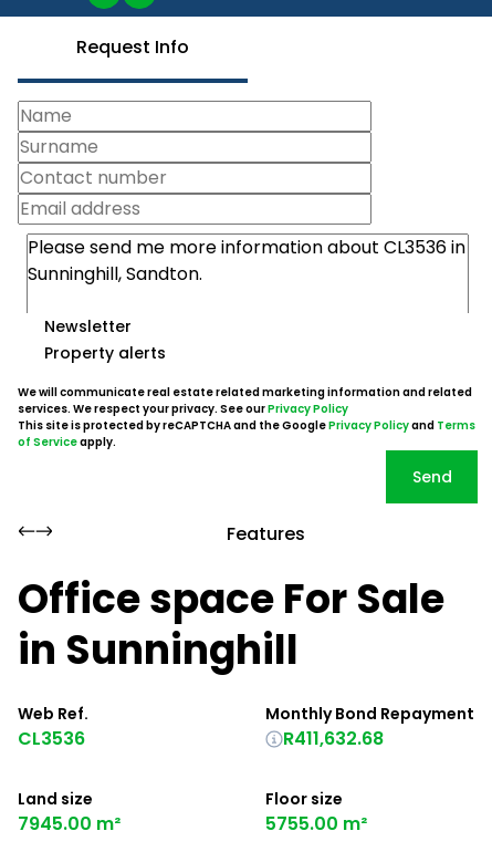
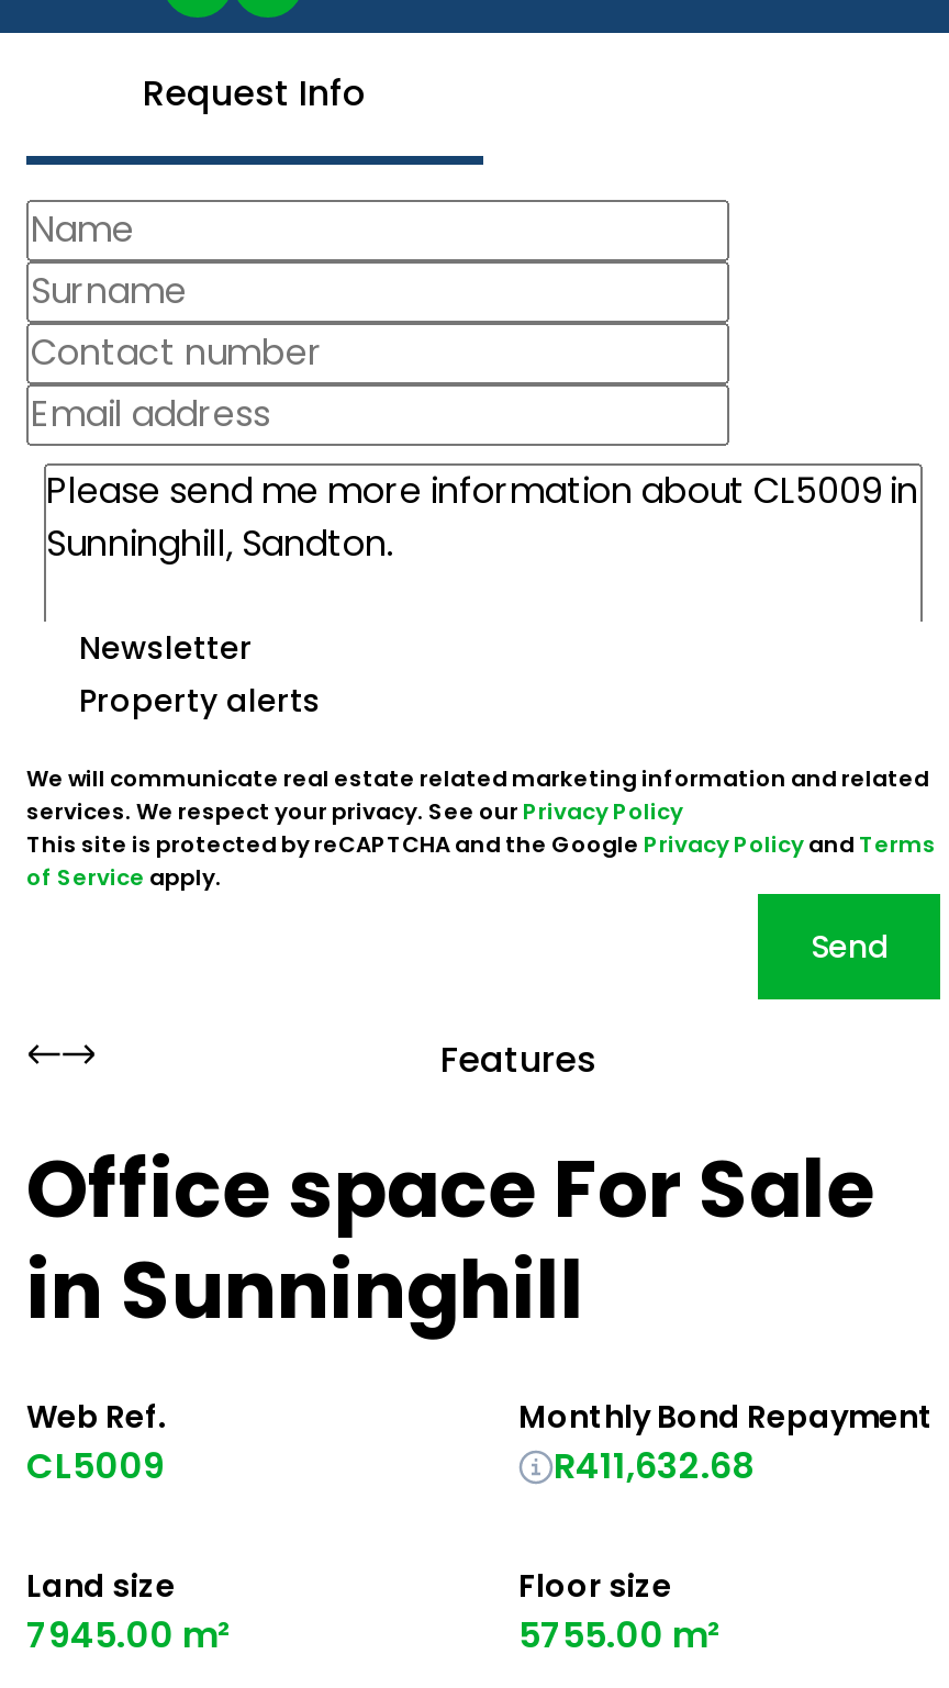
- CL3536
+ CL5009
